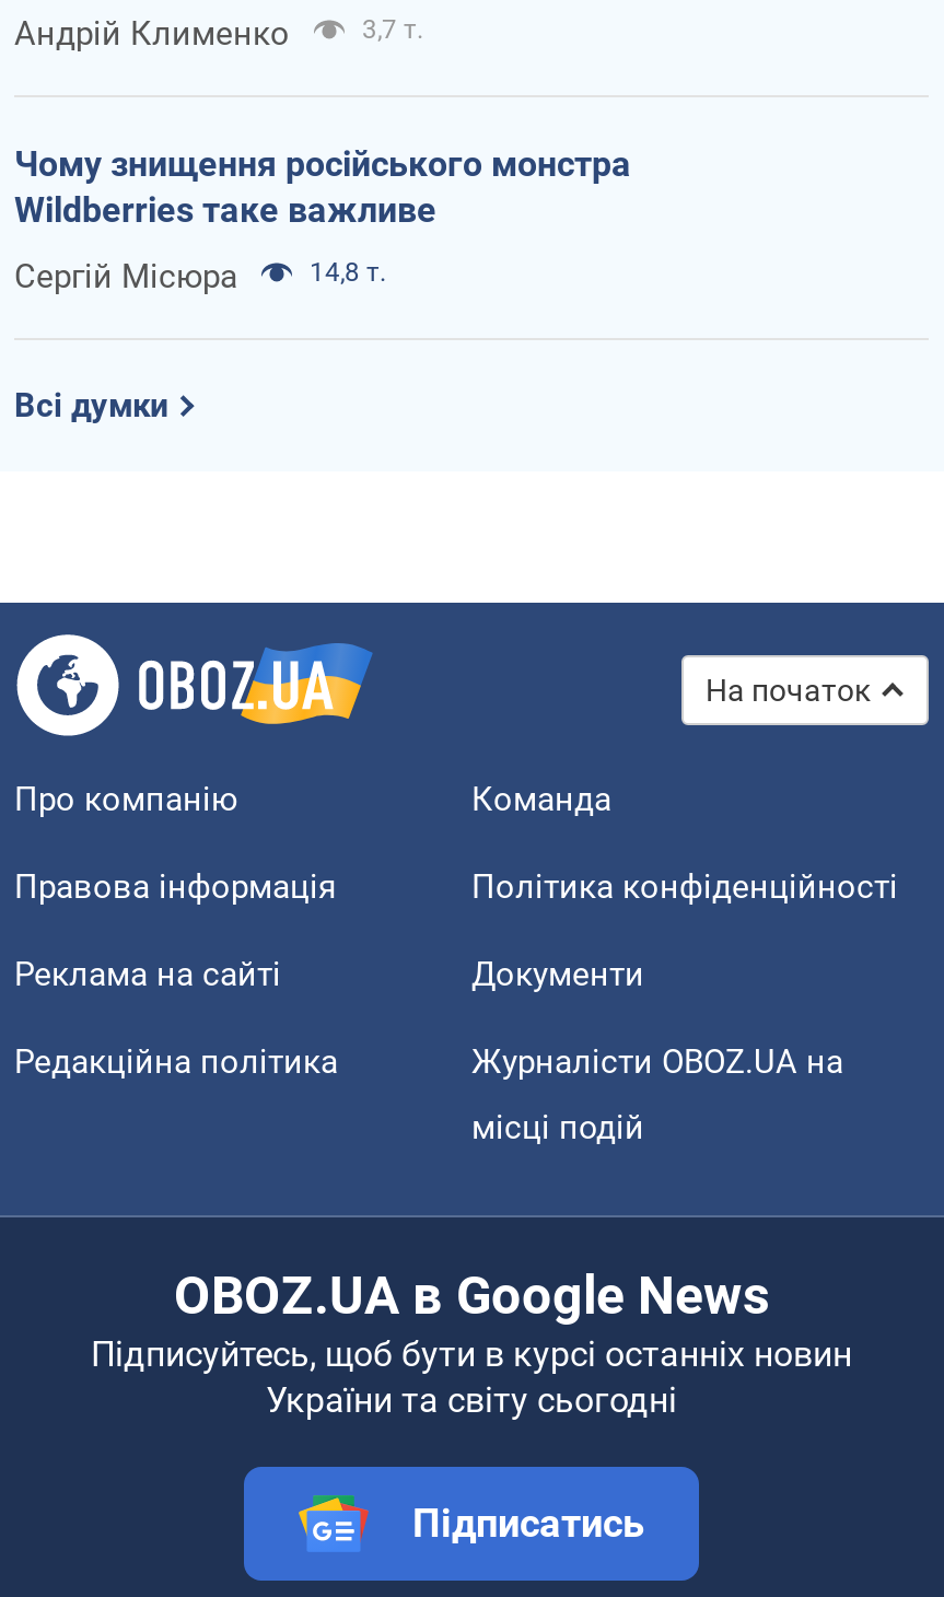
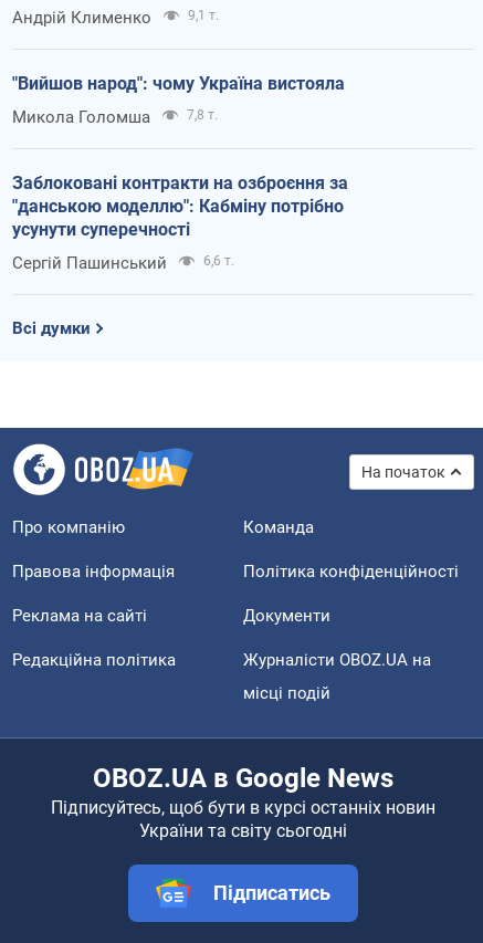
- 3,7 т.
- Чому знищення російського монстра
- Wildberries таке важливе
- Сергій Місюра
- 14,8 т.
+ 9,1 т.
+ "Вийшов народ": чому Україна вистояла
+ Микола Голомша
+ 7,8 т.
+ Заблоковані контракти на озброєння за
+ "данською моделлю": Кабміну потрібно
+ усунути суперечності
+ Сергій Пашинський
+ 6,6 т.
